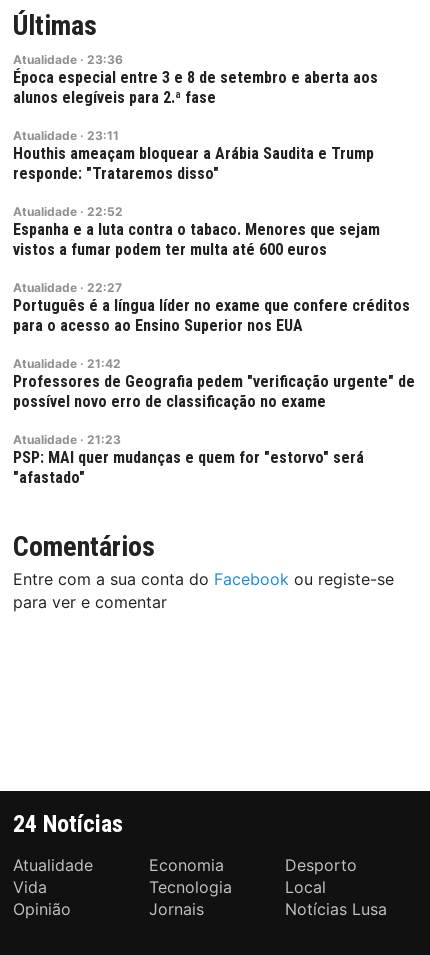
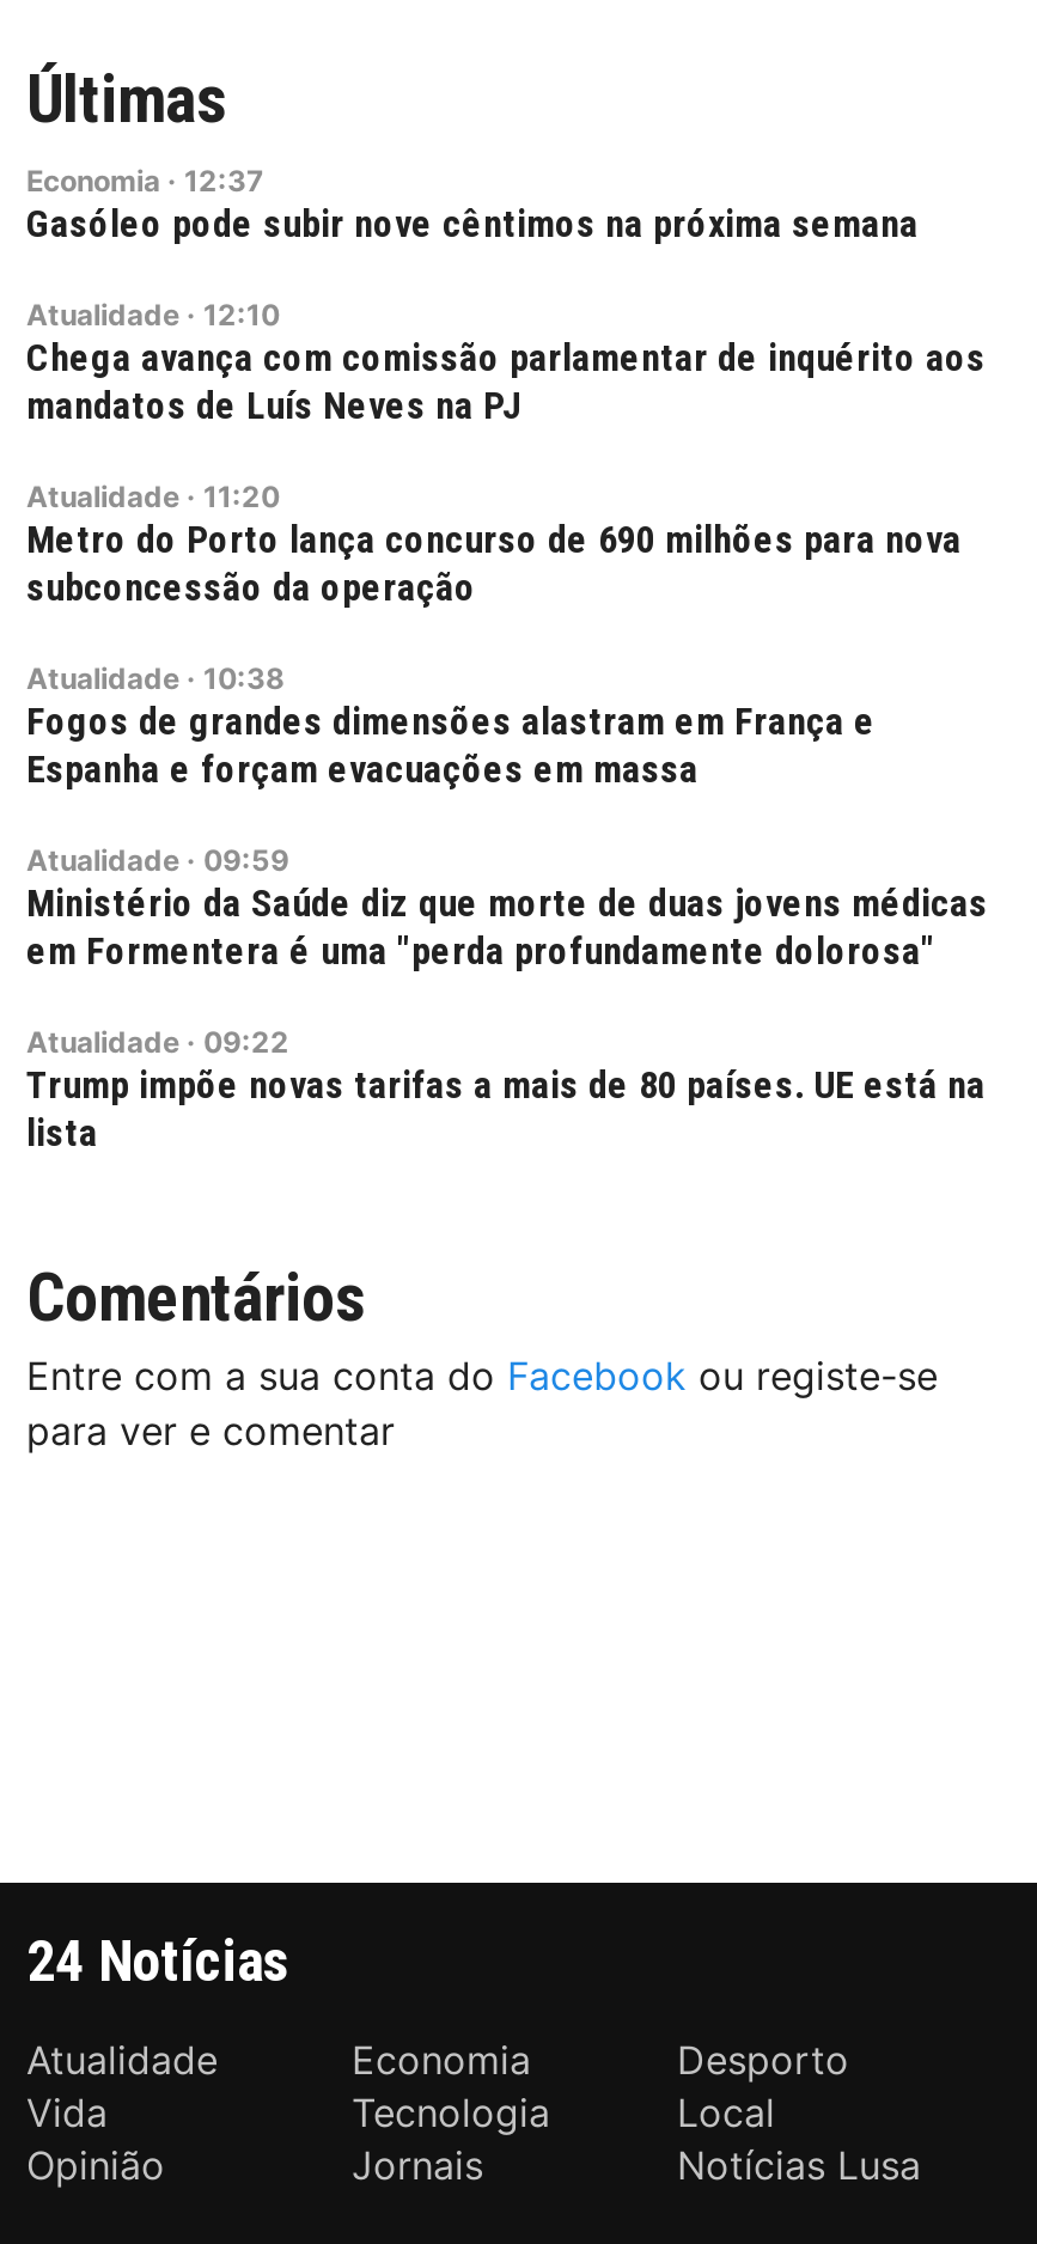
- Atualidade · 23:36
- Época especial entre 3 e 8 de setembro e aberta aos
- alunos elegíveis para 2.ª fase
+ Economia · 12:37
+ Gasóleo pode subir nove cêntimos na próxima semana

- Atualidade · 23:11
- Houthis ameaçam bloquear a Arábia Saudita e Trump
- responde: "Trataremos disso"
+ Atualidade · 12:10
+ Chega avança com comissão parlamentar de inquérito aos
+ mandatos de Luís Neves na PJ

- Atualidade · 22:52
- Espanha e a luta contra o tabaco. Menores que sejam
- vistos a fumar podem ter multa até 600 euros
+ Atualidade · 11:20
+ Metro do Porto lança concurso de 690 milhões para nova
+ subconcessão da operação

- Atualidade · 22:27
- Português é a língua líder no exame que confere créditos
- para o acesso ao Ensino Superior nos EUA
+ Atualidade · 10:38
+ Fogos de grandes dimensões alastram em França e
+ Espanha e forçam evacuações em massa

- Atualidade · 21:42
- Professores de Geografia pedem "verificação urgente" de
- possível novo erro de classificação no exame
+ Atualidade · 09:59
+ Ministério da Saúde diz que morte de duas jovens médicas
+ em Formentera é uma "perda profundamente dolorosa"

- Atualidade · 21:23
- PSP: MAI quer mudanças e quem for "estorvo" será
- "afastado"
+ Atualidade · 09:22
+ Trump impõe novas tarifas a mais de 80 países. UE está na
+ lista
